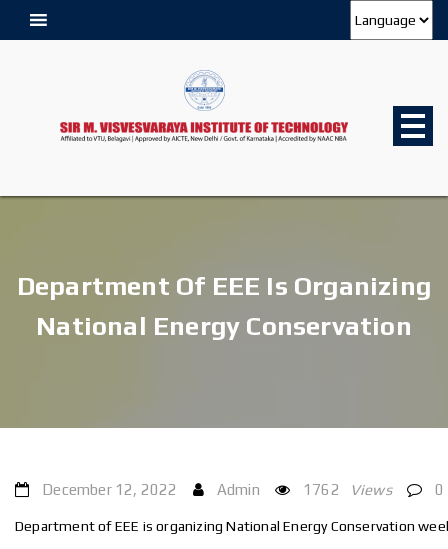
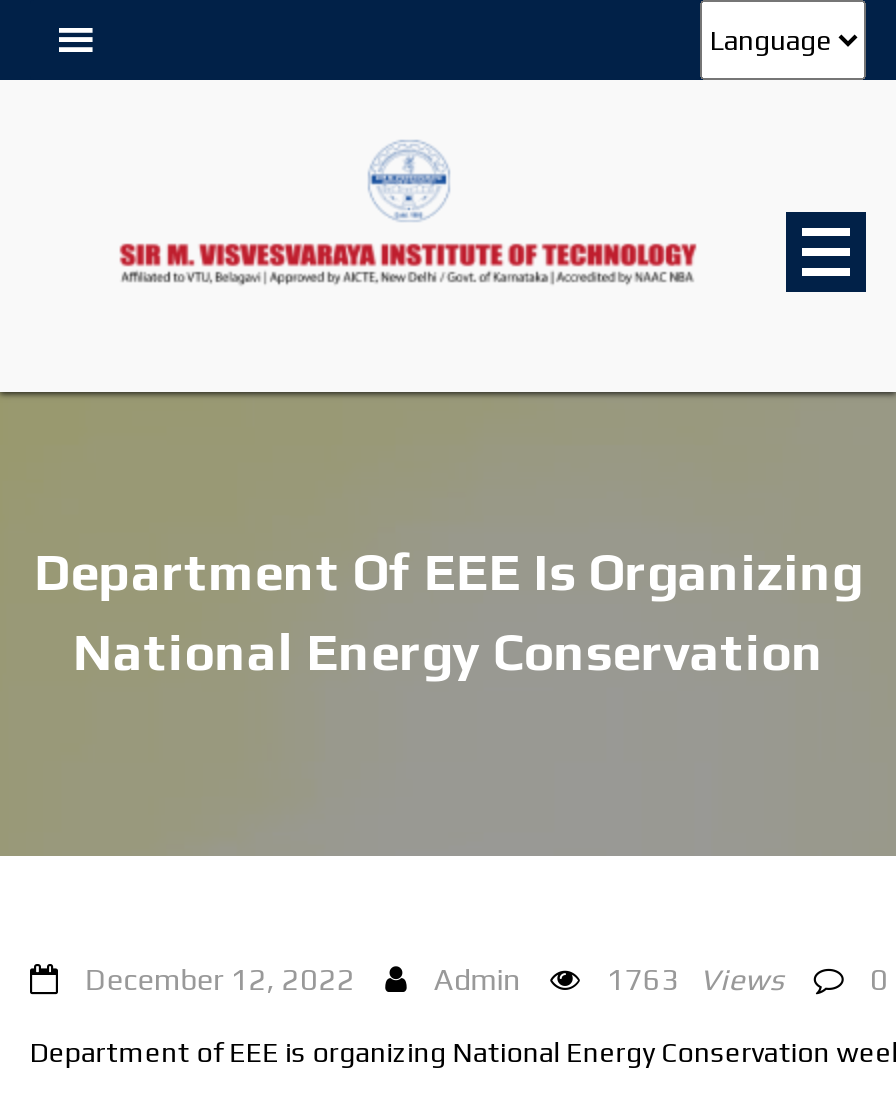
- 1762 Views
+ 1763 Views
